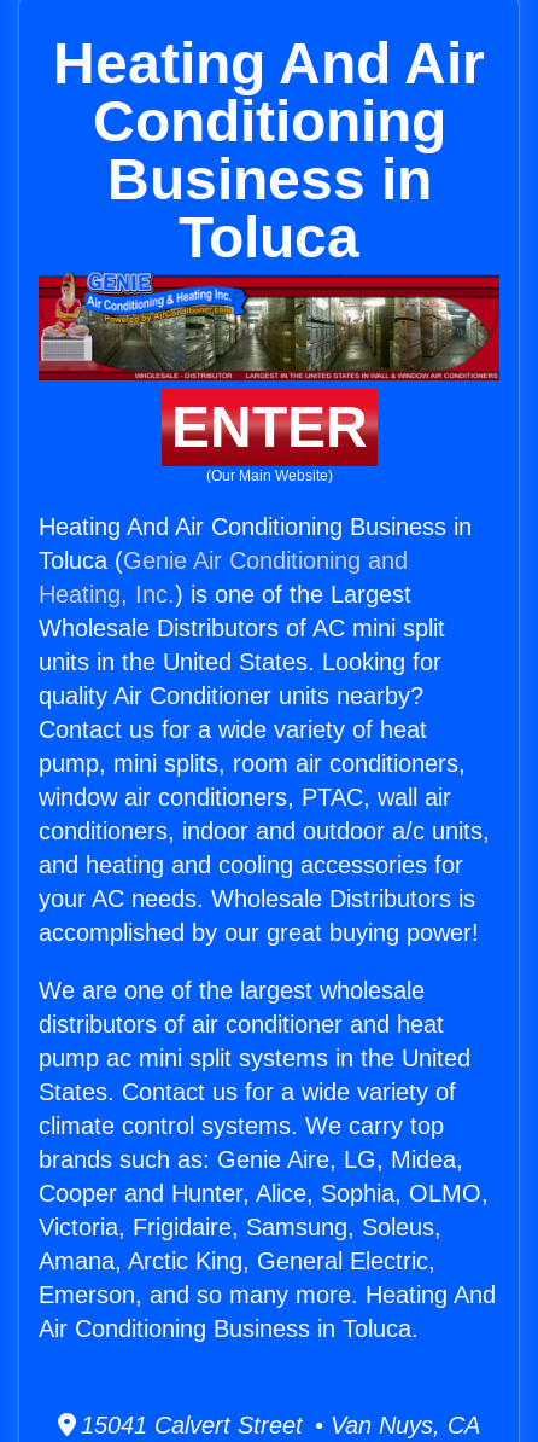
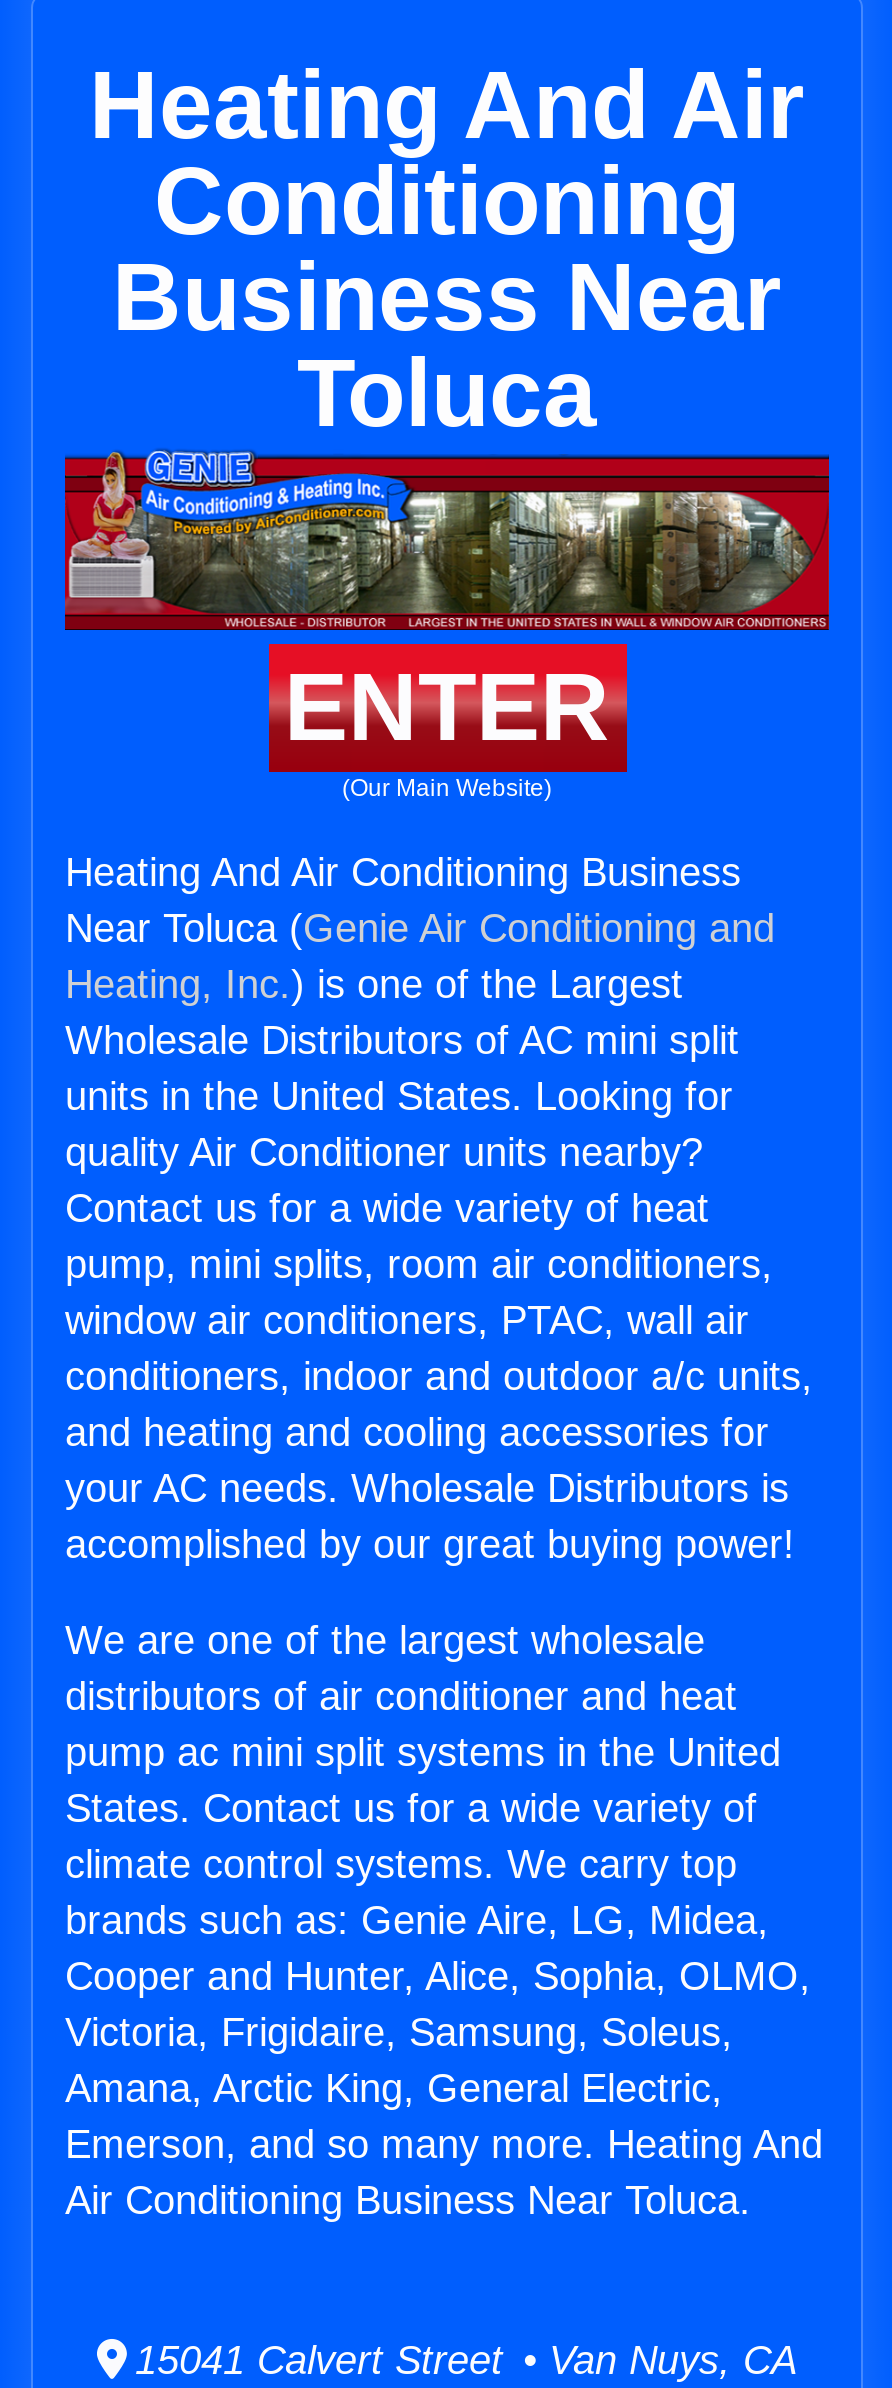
- Business in
+ Business Near

- Heating And Air Conditioning Business in
- Toluca (Genie Air Conditioning and
+ Heating And Air Conditioning Business
+ Near Toluca (Genie Air Conditioning and

- Air Conditioning Business in Toluca.
+ Air Conditioning Business Near Toluca.
